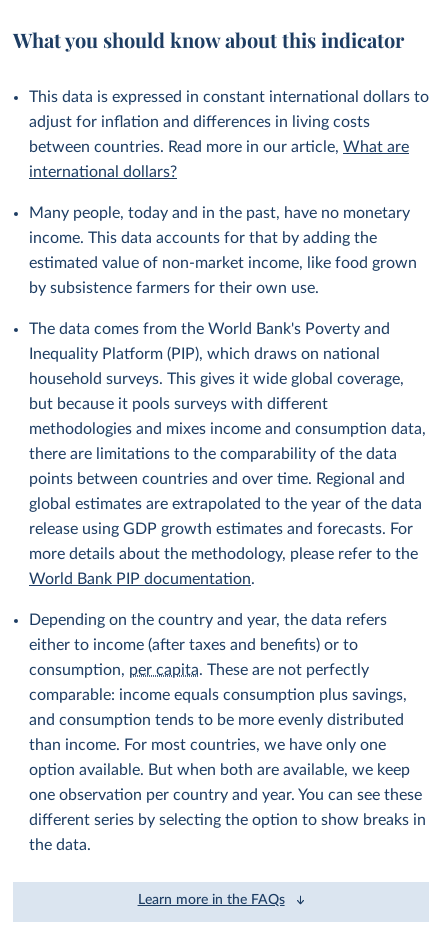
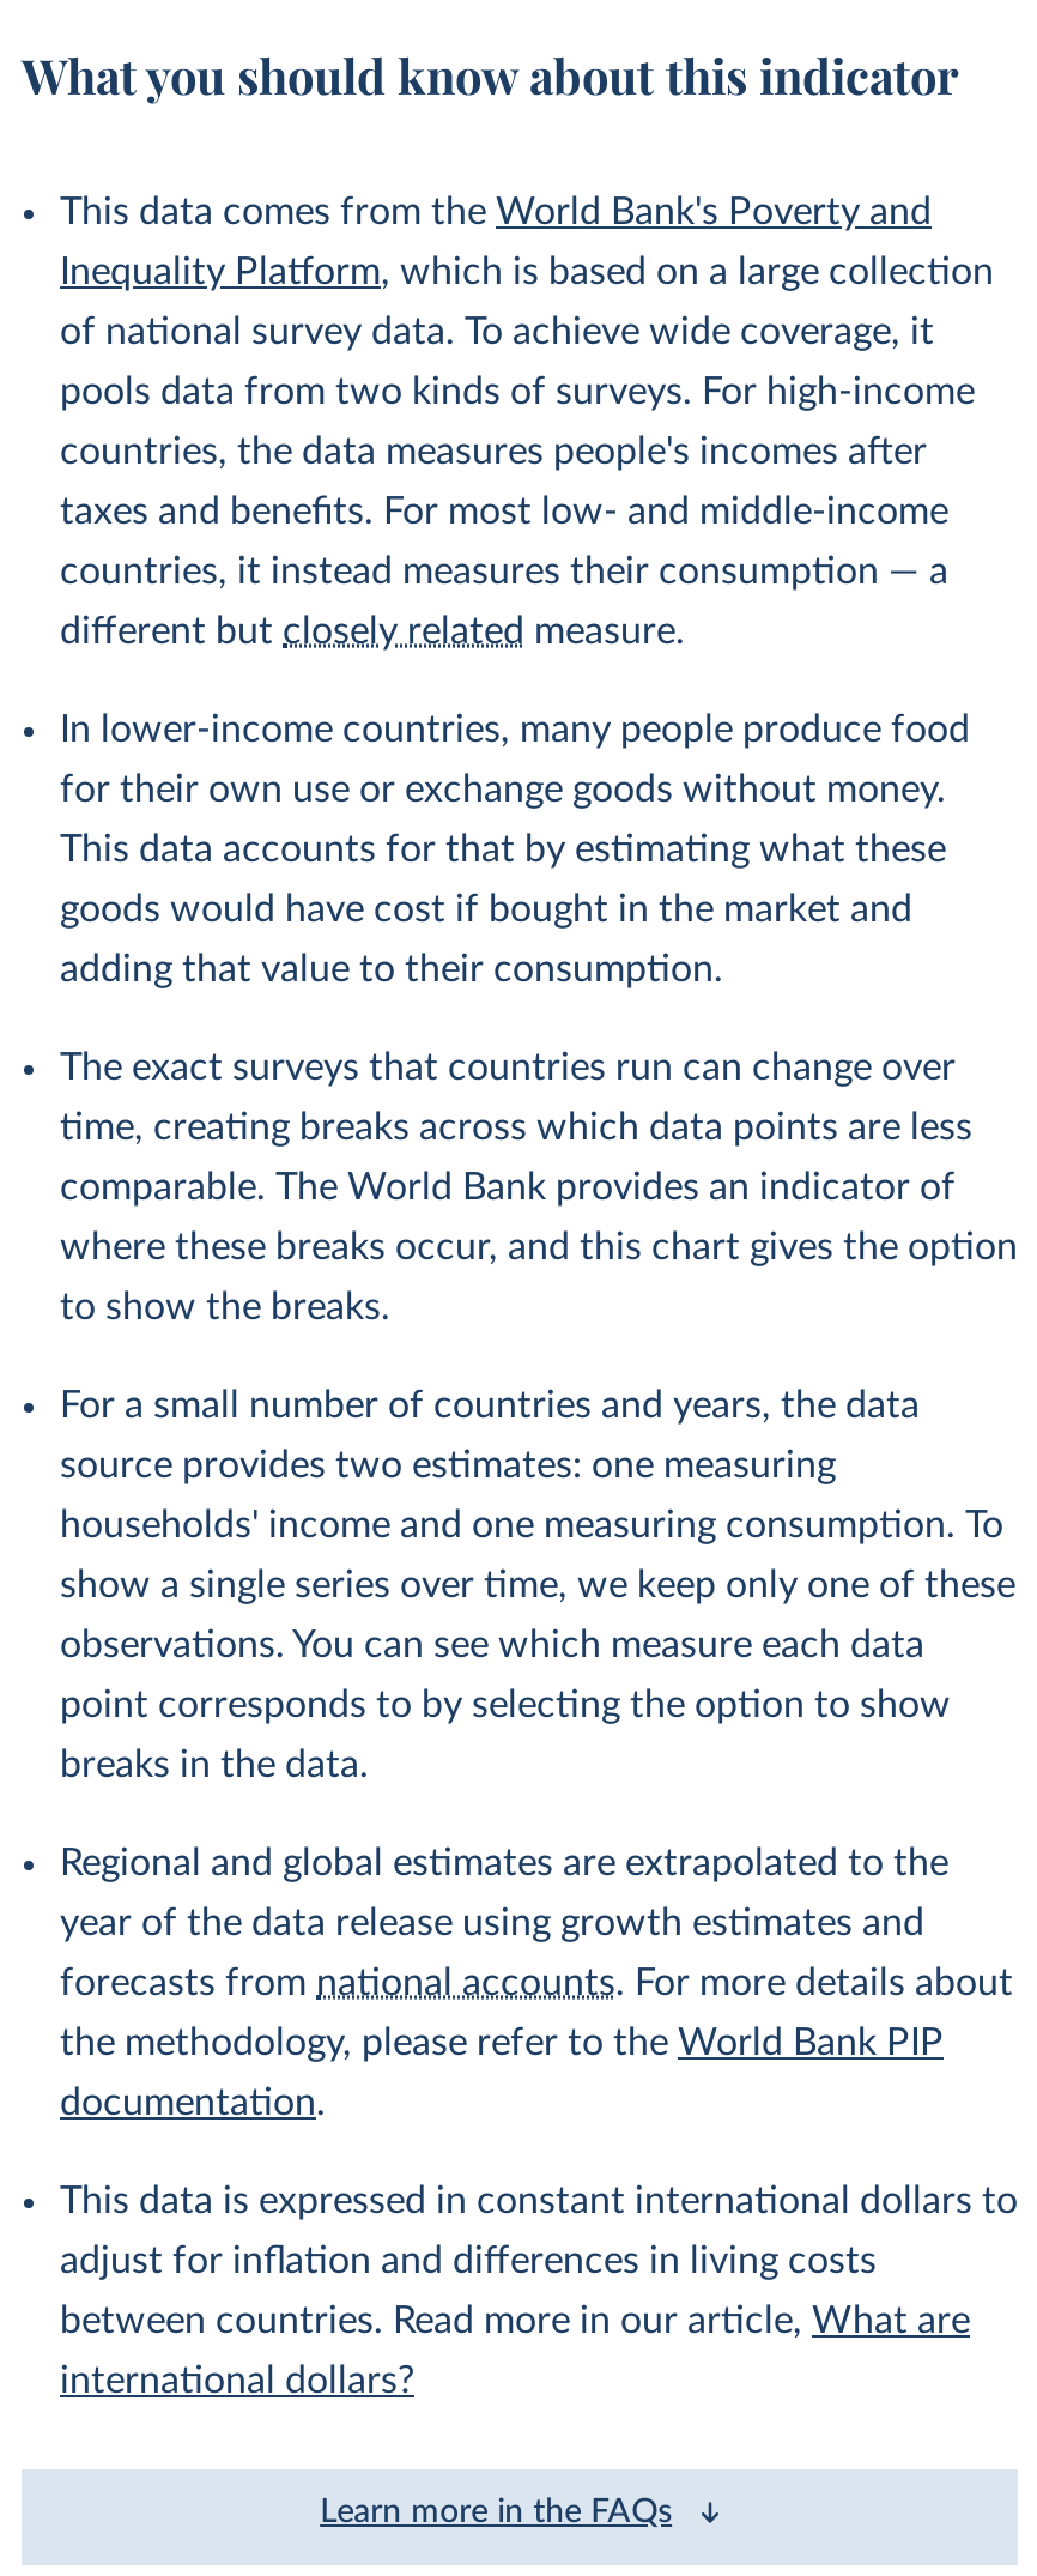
+ This data comes from the World Bank's Poverty and
+ Inequality Platform, which is based on a large collection
+ of national survey data. To achieve wide coverage, it
+ pools data from two kinds of surveys. For high-income
+ countries, the data measures people's incomes after
+ taxes and benefits. For most low- and middle-income
+ countries, it instead measures their consumption — a
+ different but closely related measure.
+ In lower-income countries, many people produce food
+ for their own use or exchange goods without money.
+ This data accounts for that by estimating what these
+ goods would have cost if bought in the market and
+ adding that value to their consumption.
+ The exact surveys that countries run can change over
+ time, creating breaks across which data points are less
+ comparable. The World Bank provides an indicator of
+ where these breaks occur, and this chart gives the option
+ to show the breaks.
+ For a small number of countries and years, the data
+ source provides two estimates: one measuring
+ households' income and one measuring consumption. To
+ show a single series over time, we keep only one of these
+ observations. You can see which measure each data
+ point corresponds to by selecting the option to show
+ breaks in the data.
+ Regional and global estimates are extrapolated to the
+ year of the data release using growth estimates and
+ forecasts from national accounts. For more details about
+ the methodology, please refer to the World Bank PIP
+ documentation.

moved down: This data is expressed in constant international dollars to | adjust for inflation and differences in living costs | between countries. Read more in our article, What are | international dollars?

- Many people, today and in the past, have no monetary
- income. This data accounts for that by adding the
- estimated value of non-market income, like food grown
- by subsistence farmers for their own use.
- The data comes from the World Bank's Poverty and
- Inequality Platform (PIP), which draws on national
- household surveys. This gives it wide global coverage,
- but because it pools surveys with different
- methodologies and mixes income and consumption data,
- there are limitations to the comparability of the data
- points between countries and over time. Regional and
- global estimates are extrapolated to the year of the data
- release using GDP growth estimates and forecasts. For
- more details about the methodology, please refer to the
- World Bank PIP documentation.
- Depending on the country and year, the data refers
- either to income (after taxes and benefits) or to
- consumption, per capita. These are not perfectly
- comparable: income equals consumption plus savings,
- and consumption tends to be more evenly distributed
- than income. For most countries, we have only one
- option available. But when both are available, we keep
- one observation per country and year. You can see these
- different series by selecting the option to show breaks in
- the data.
